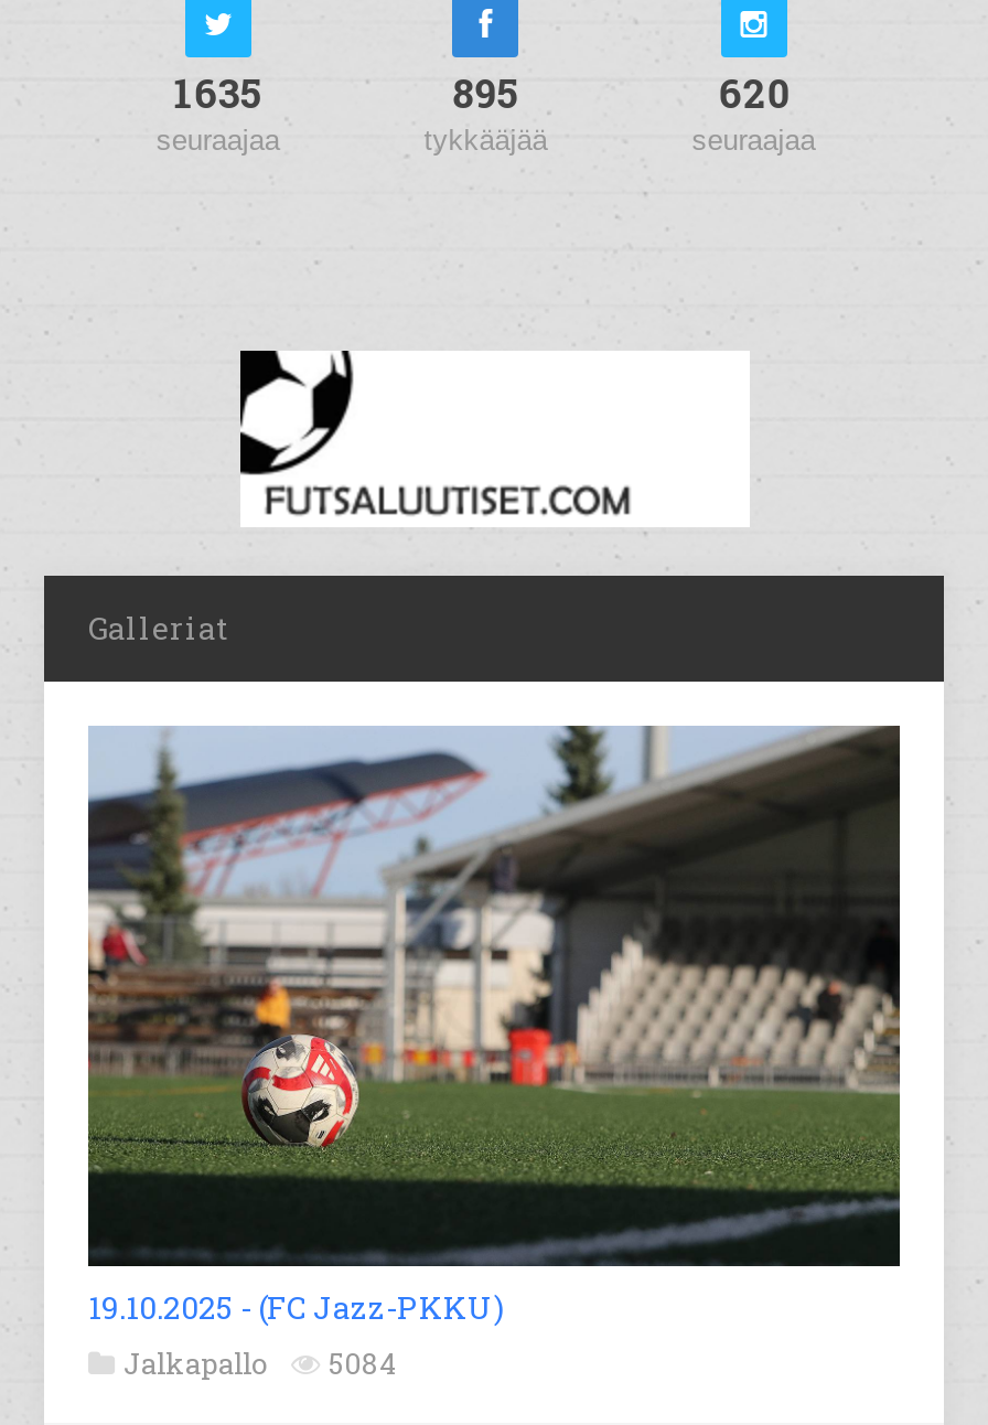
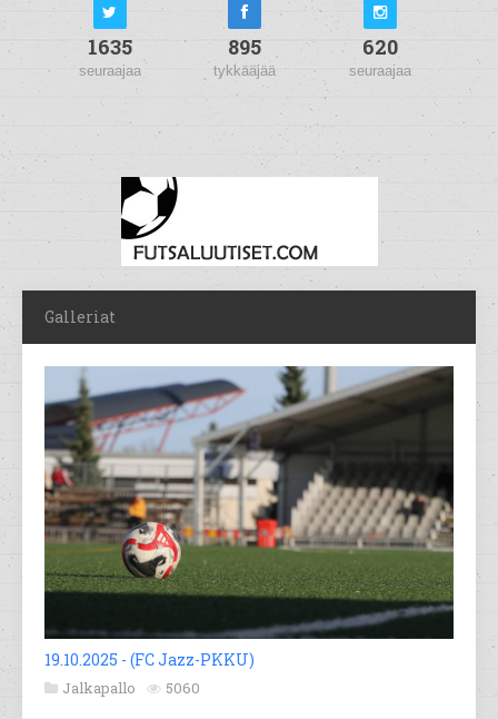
- Jalkapallo 5084
+ Jalkapallo 5060
